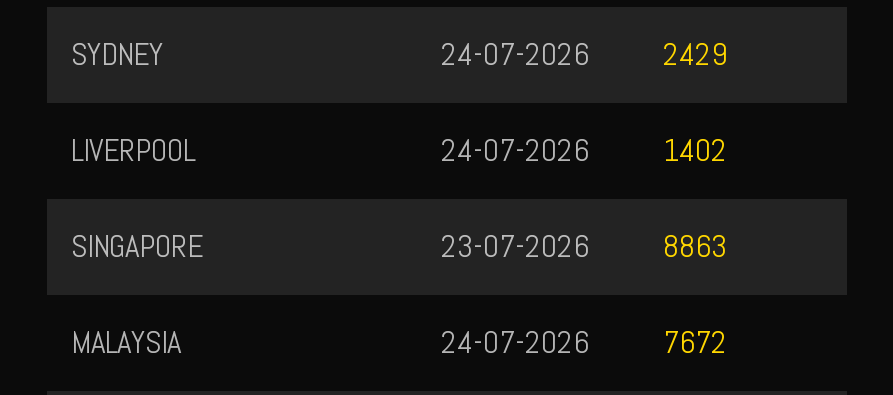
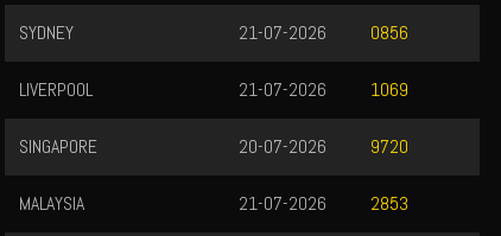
- 24-07-2026
+ 21-07-2026

- 2429
+ 0856

- 24-07-2026
+ 21-07-2026

- 1402
+ 1069

- 23-07-2026
+ 20-07-2026

- 8863
+ 9720

- 24-07-2026
+ 21-07-2026

- 7672
+ 2853
